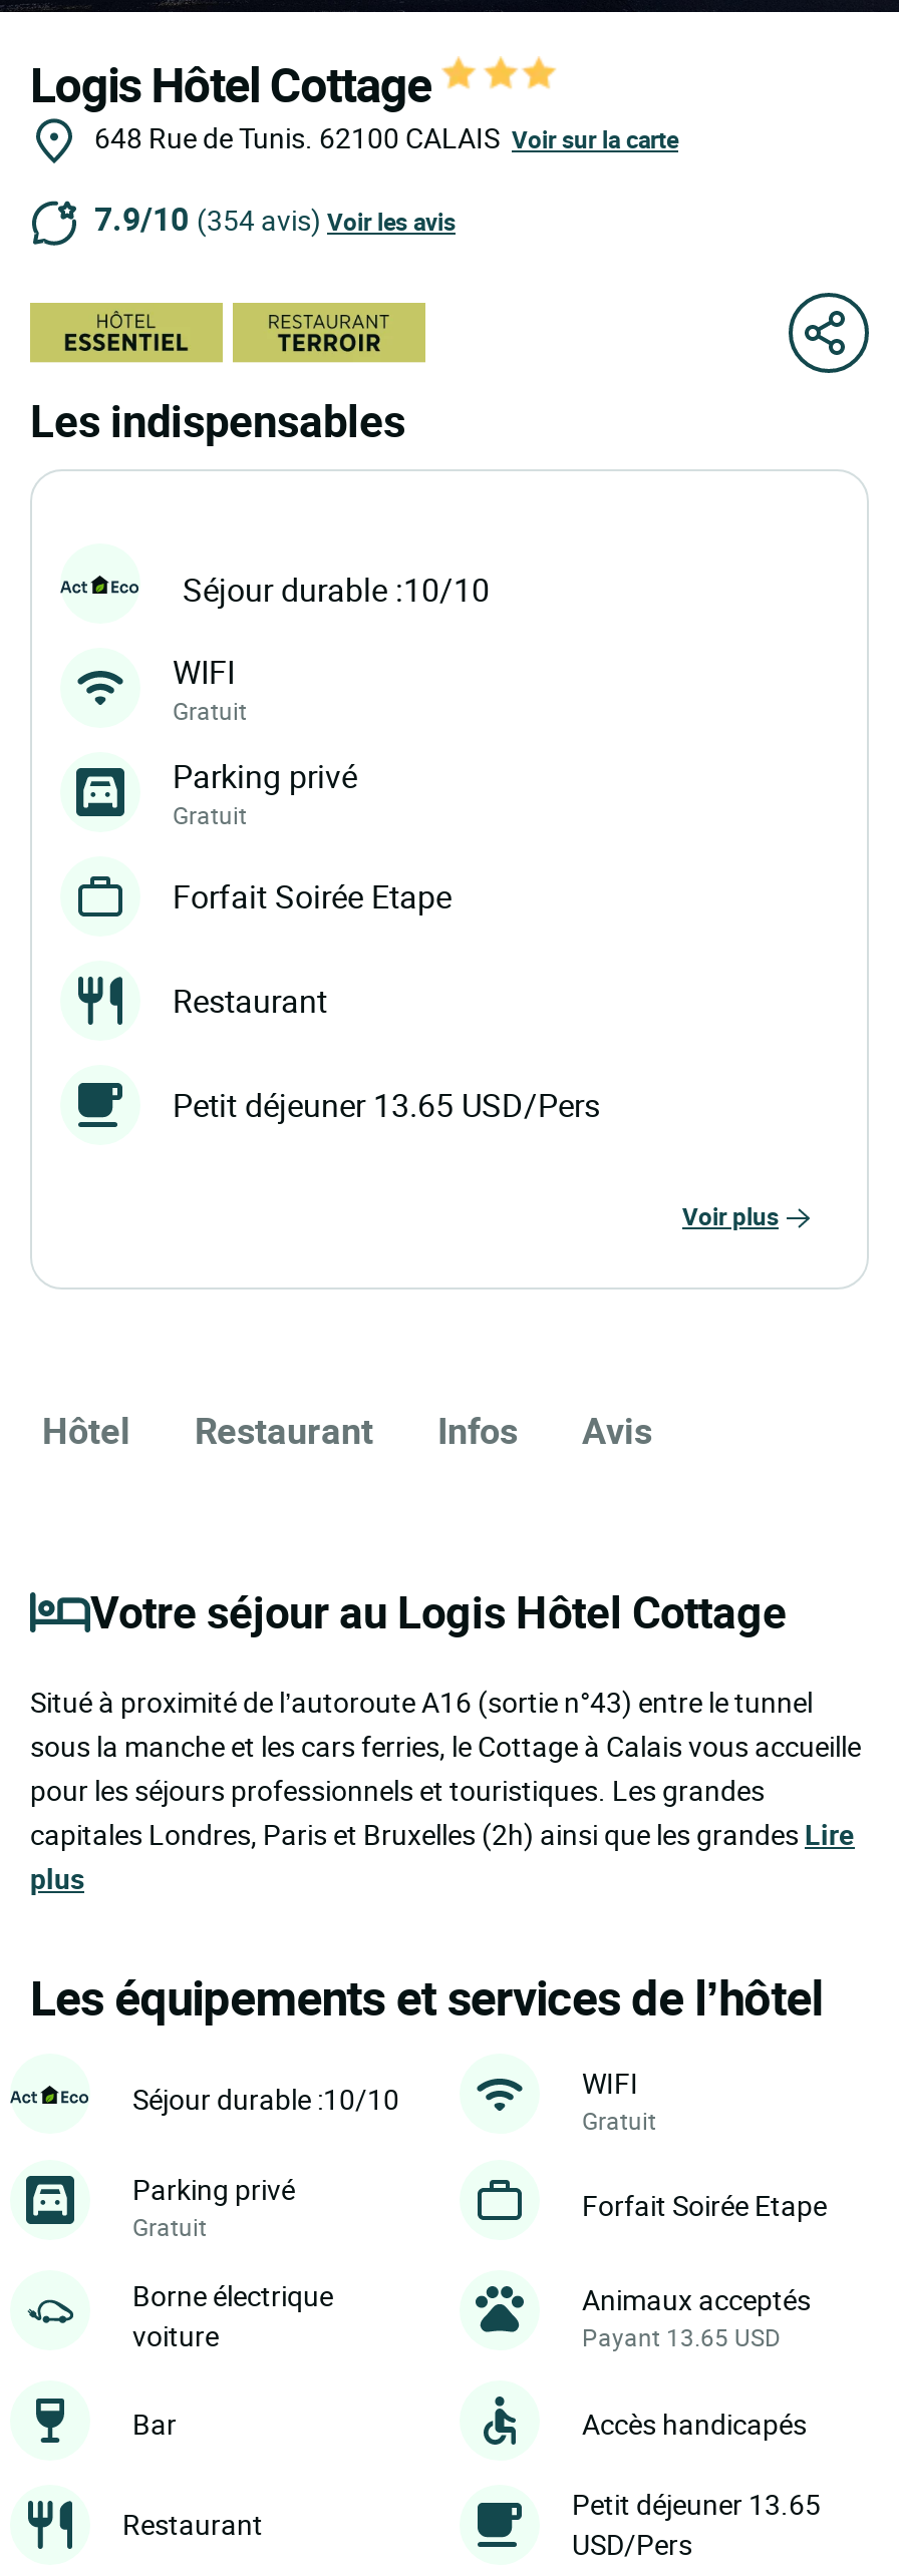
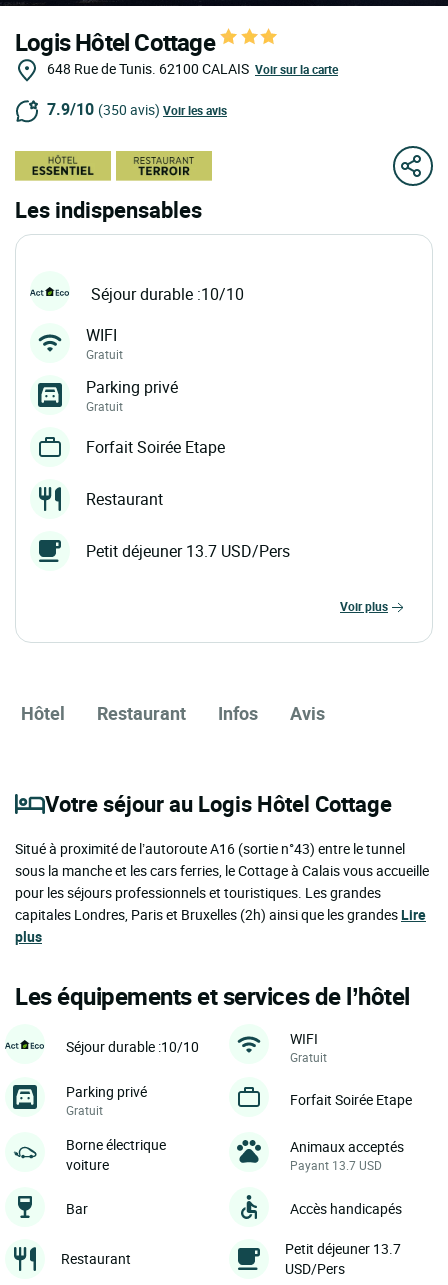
- 7.9/10 (354 avis) Voir les avis
+ 7.9/10 (350 avis) Voir les avis

- Petit déjeuner 13.65 USD/Pers
+ Petit déjeuner 13.7 USD/Pers

- Payant 13.65 USD
+ Payant 13.7 USD

- Petit déjeuner 13.65
+ Petit déjeuner 13.7
